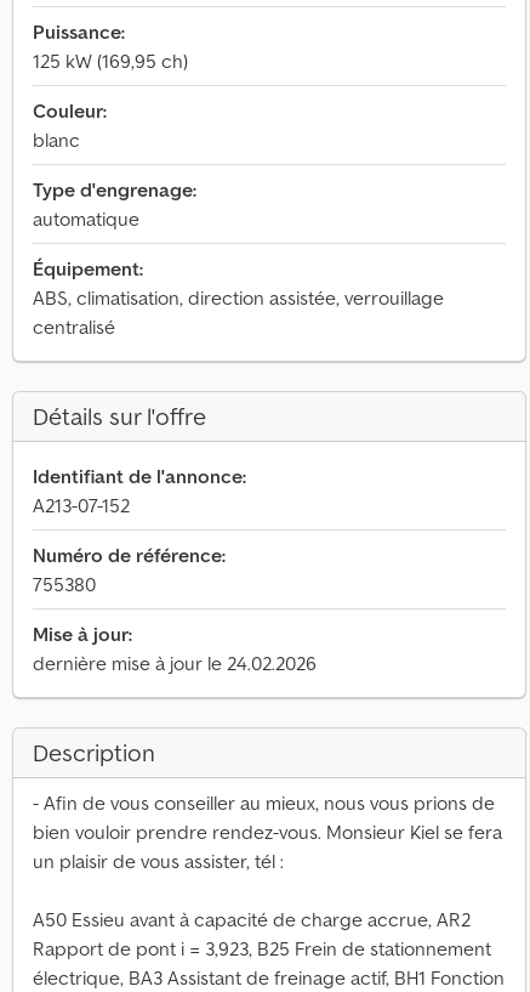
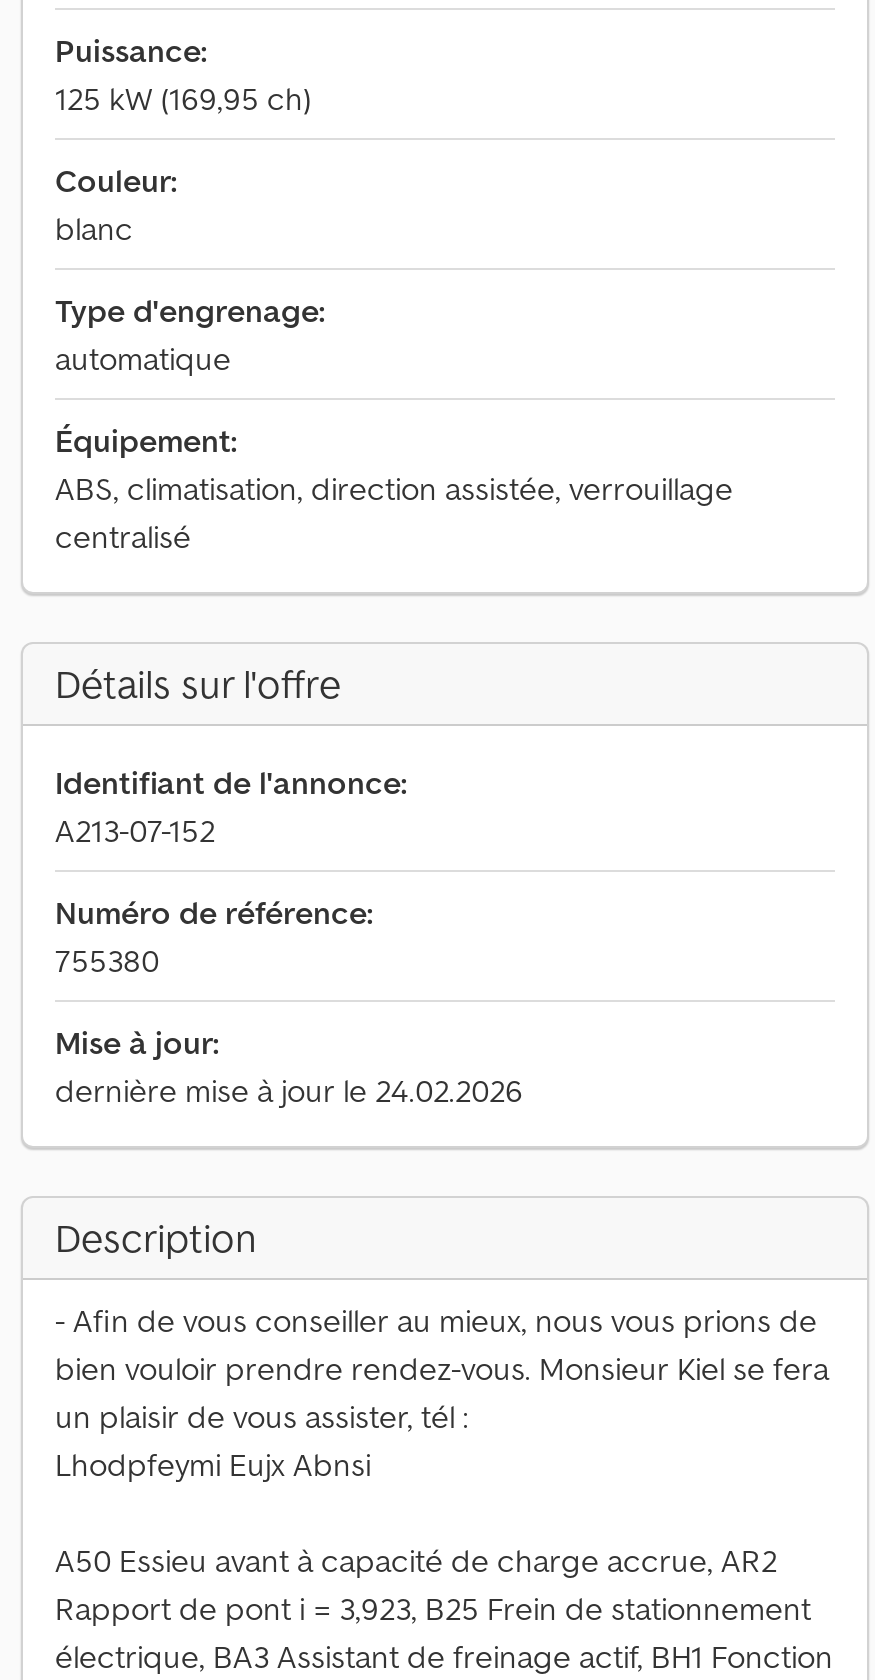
+ Lhodpfeymi Eujx Abnsi
